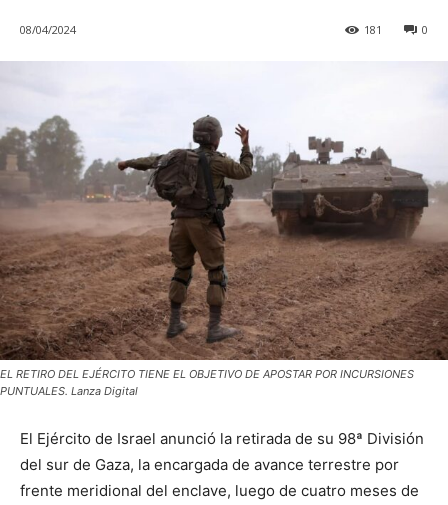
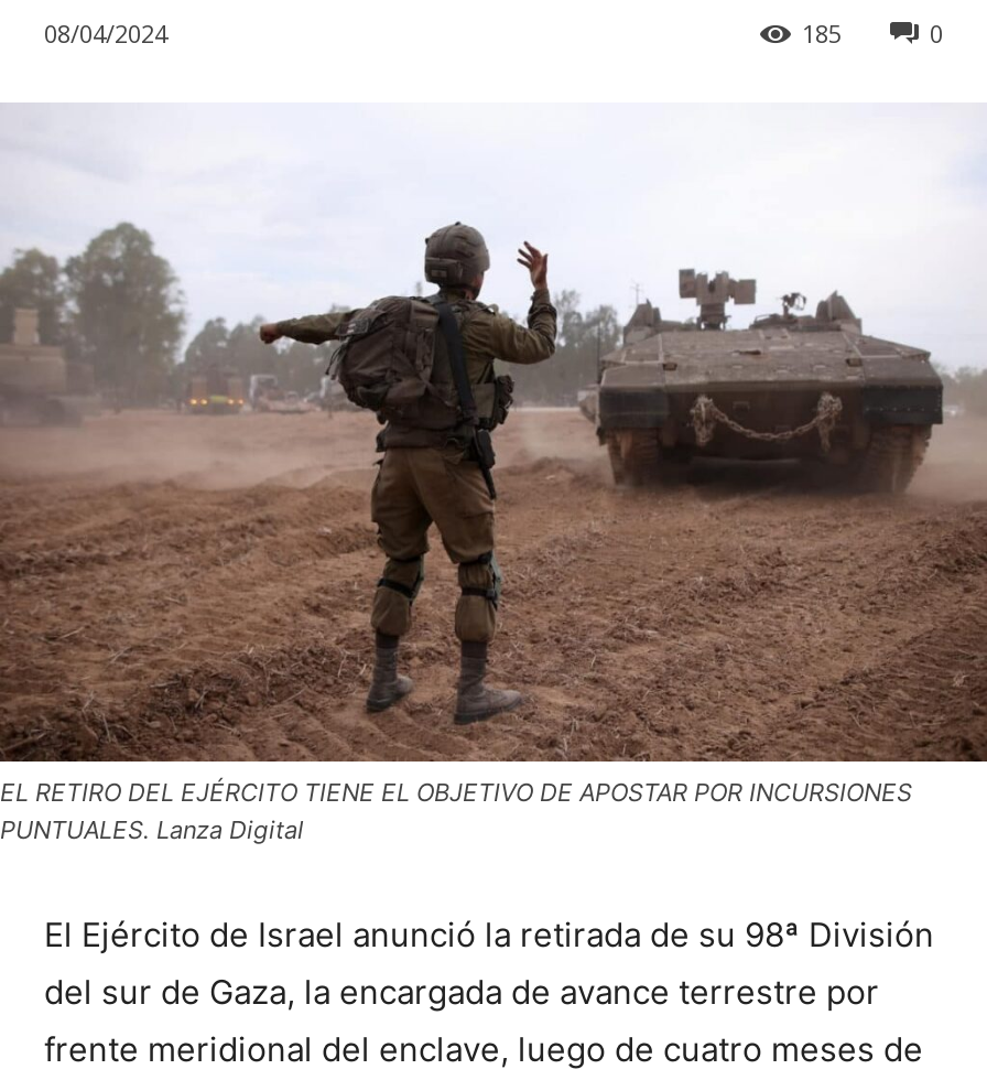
- 181
+ 185
